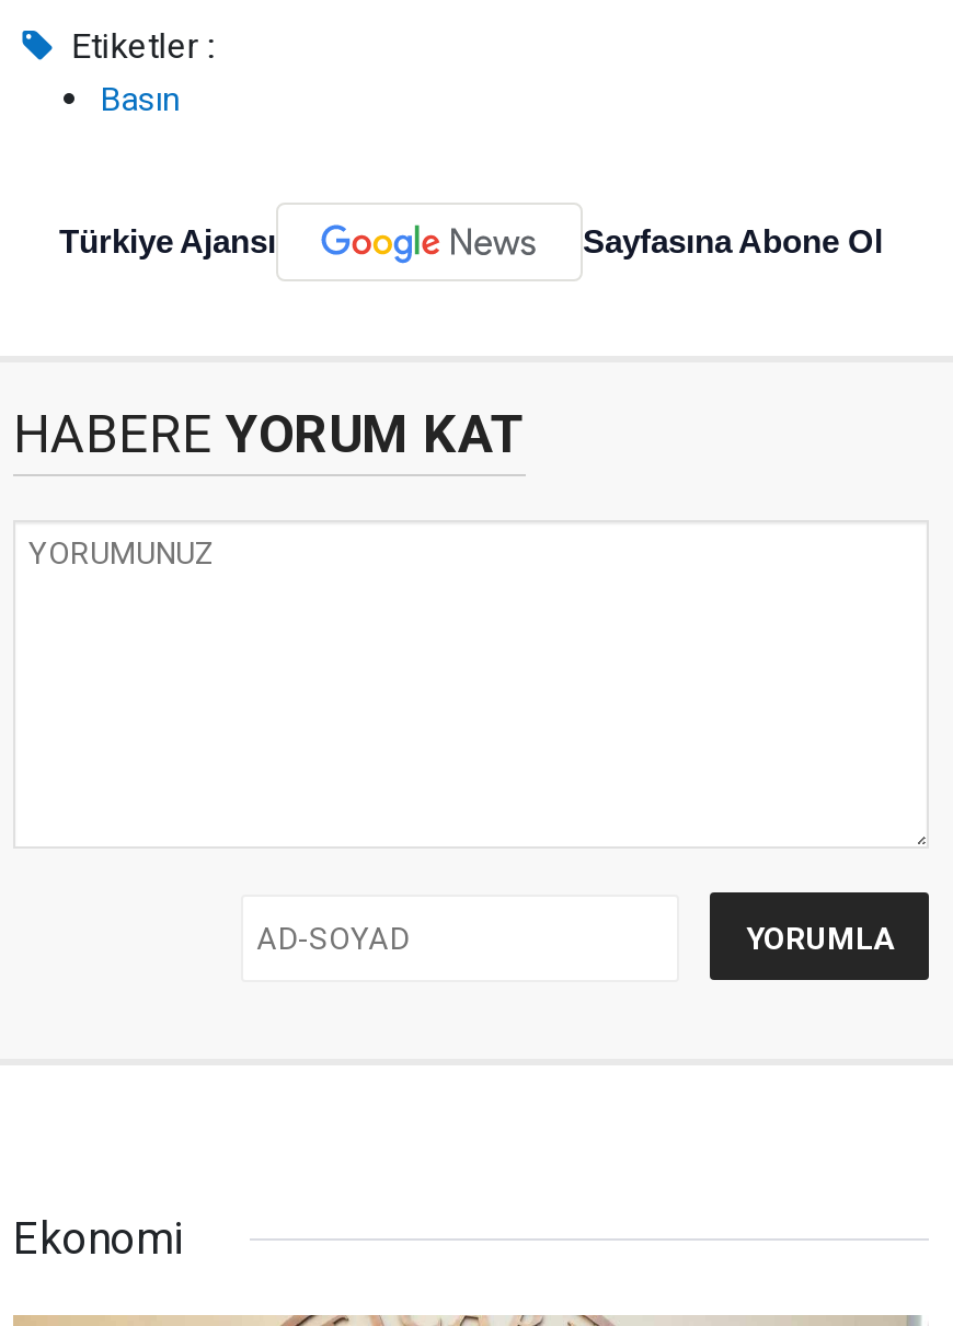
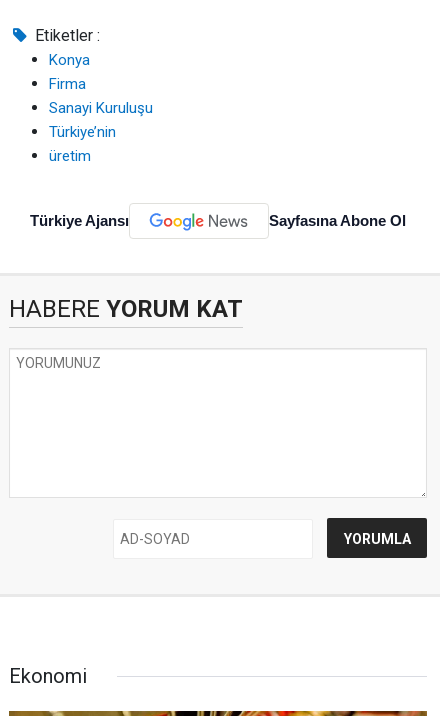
- Basın
+ Konya
+ Firma
+ Sanayi Kuruluşu
+ Türkiye’nin
+ üretim
